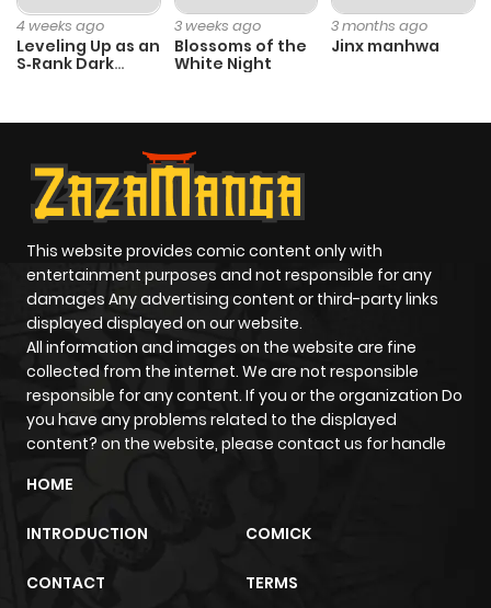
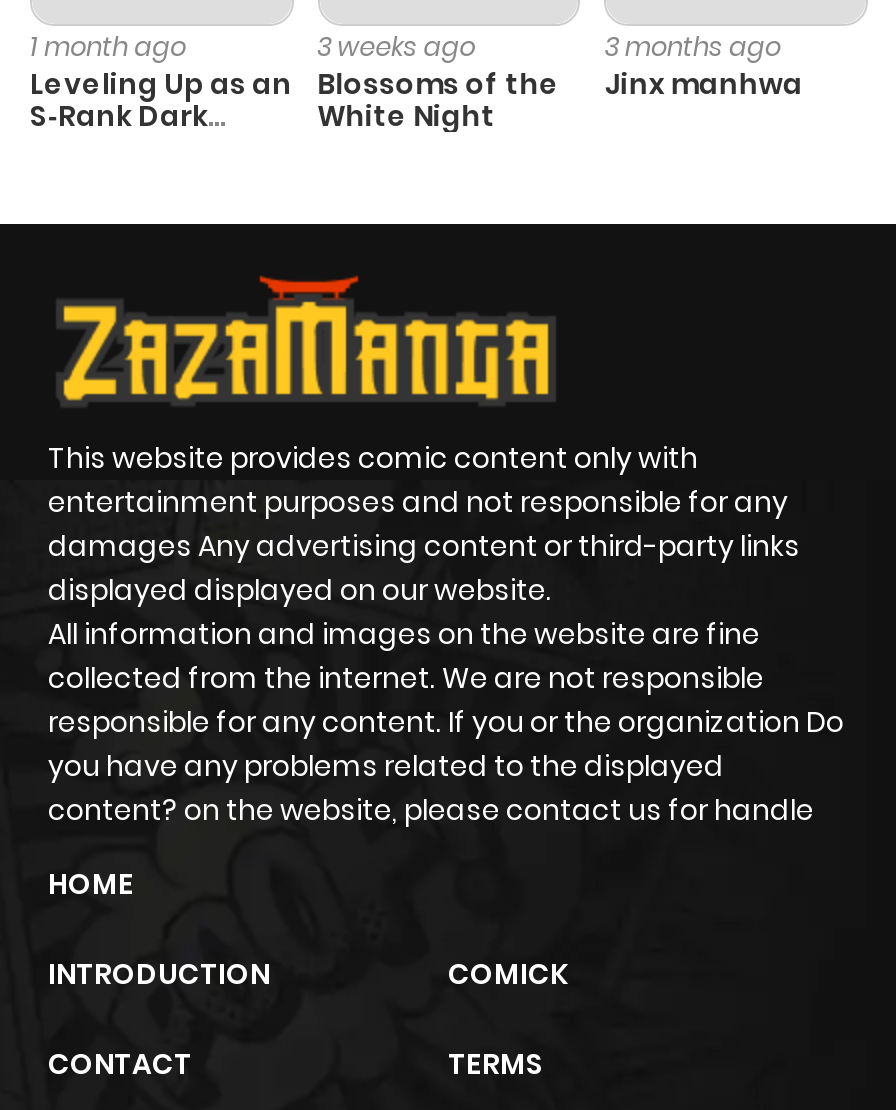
- 4 weeks ago
+ 1 month ago
